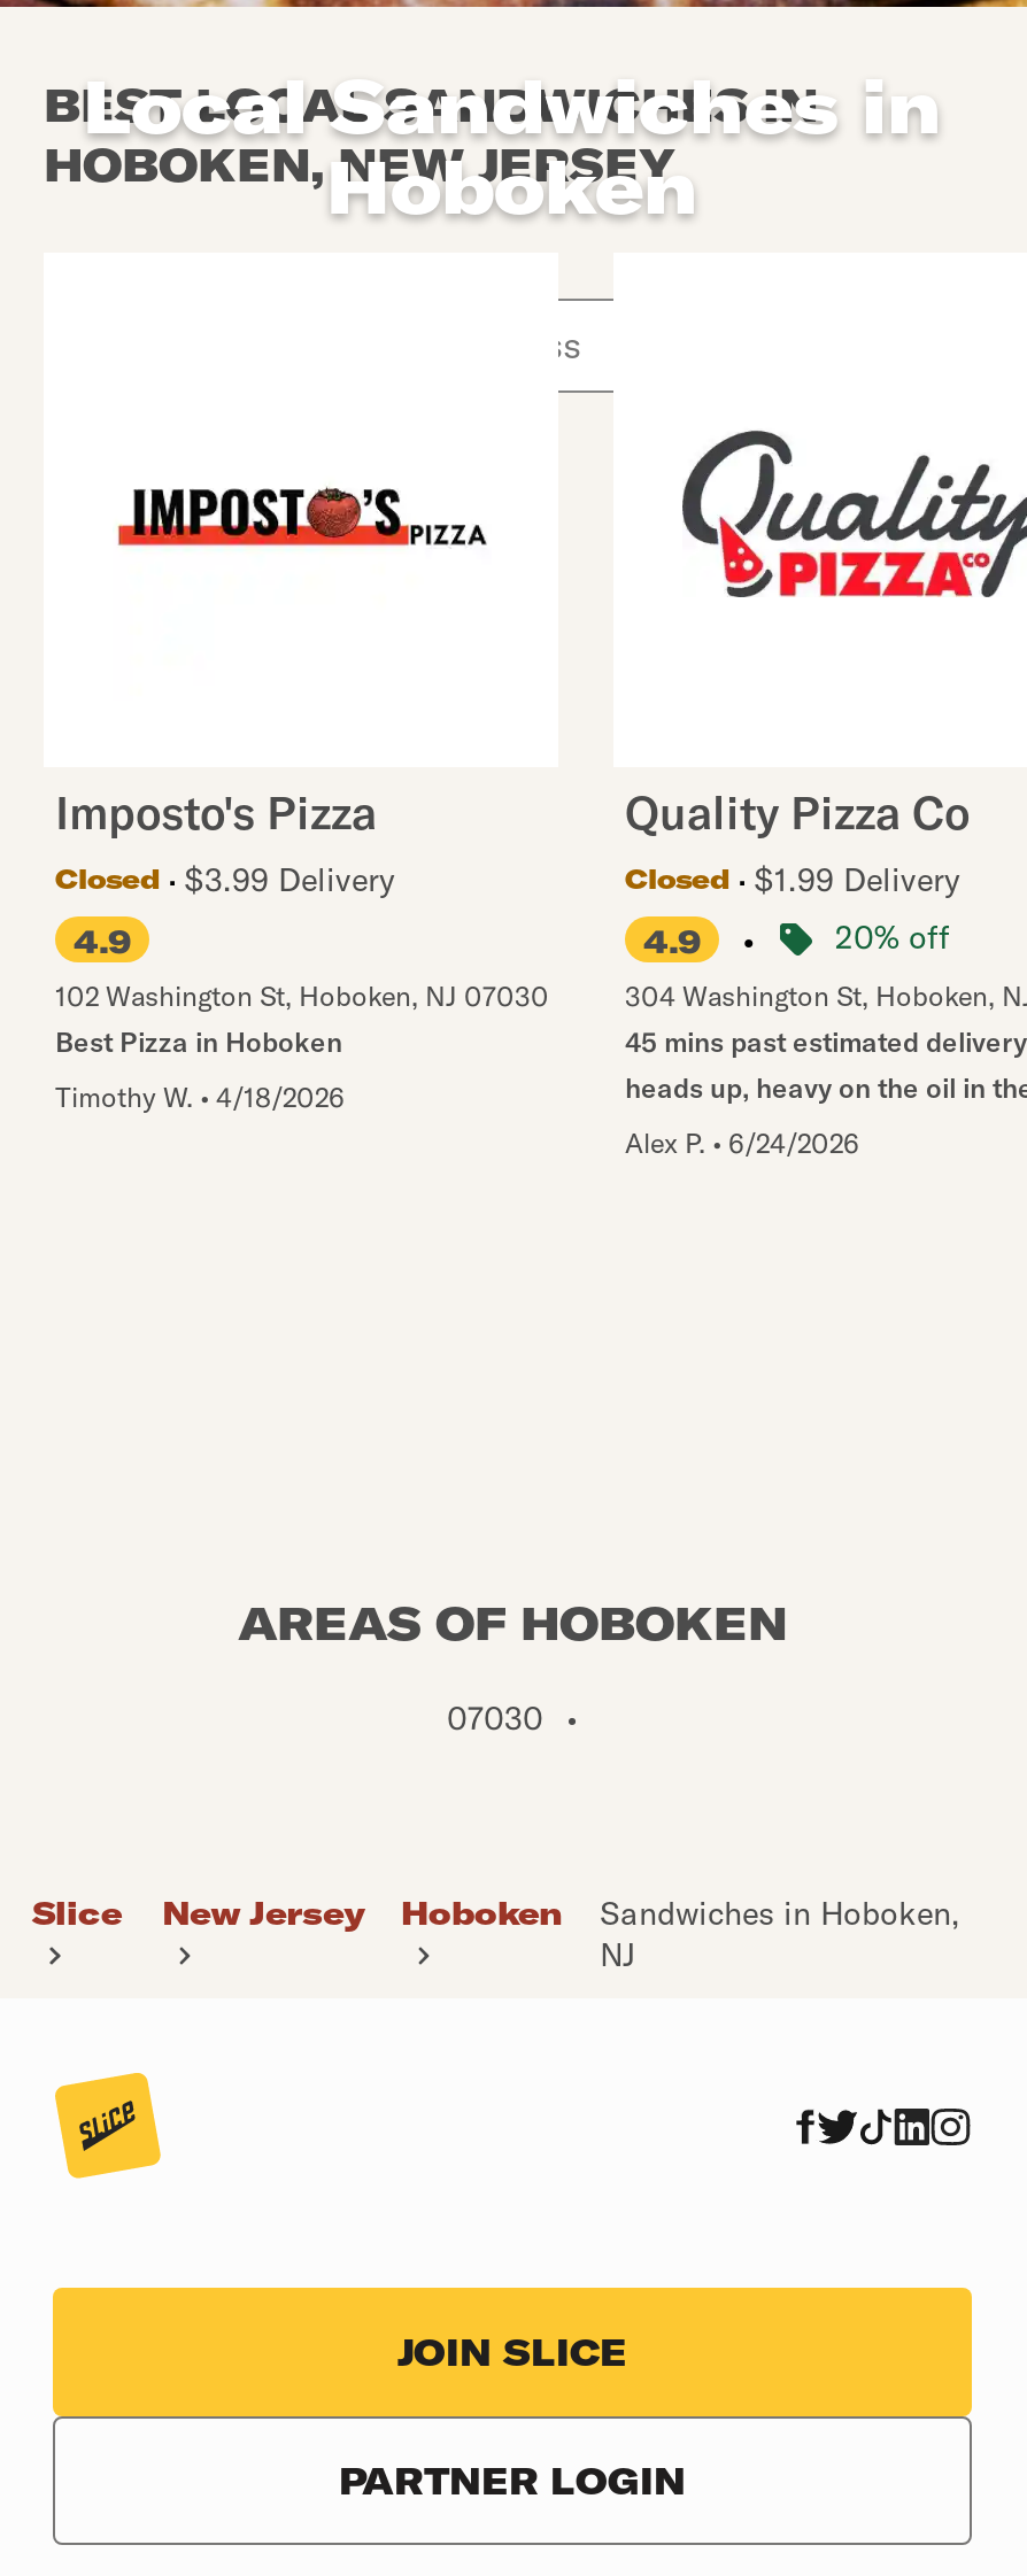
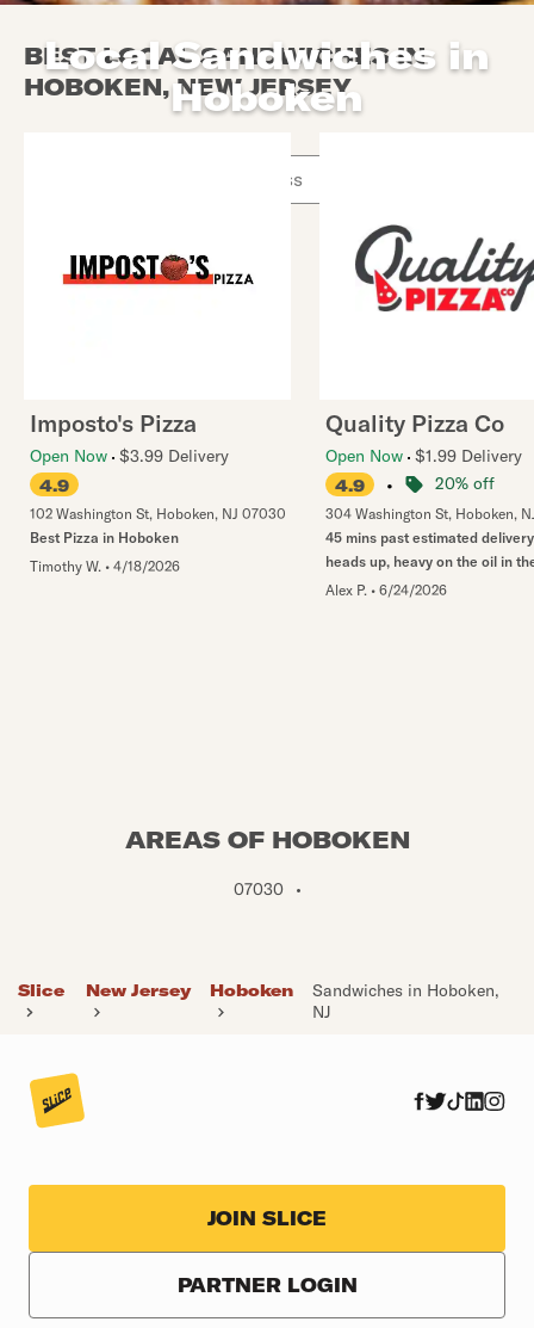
- Closed
- $3.99 Delivery
+ Open Now $3.99 Delivery

- Closed
- $1.99 Delivery
+ Open Now $1.99 Delivery
